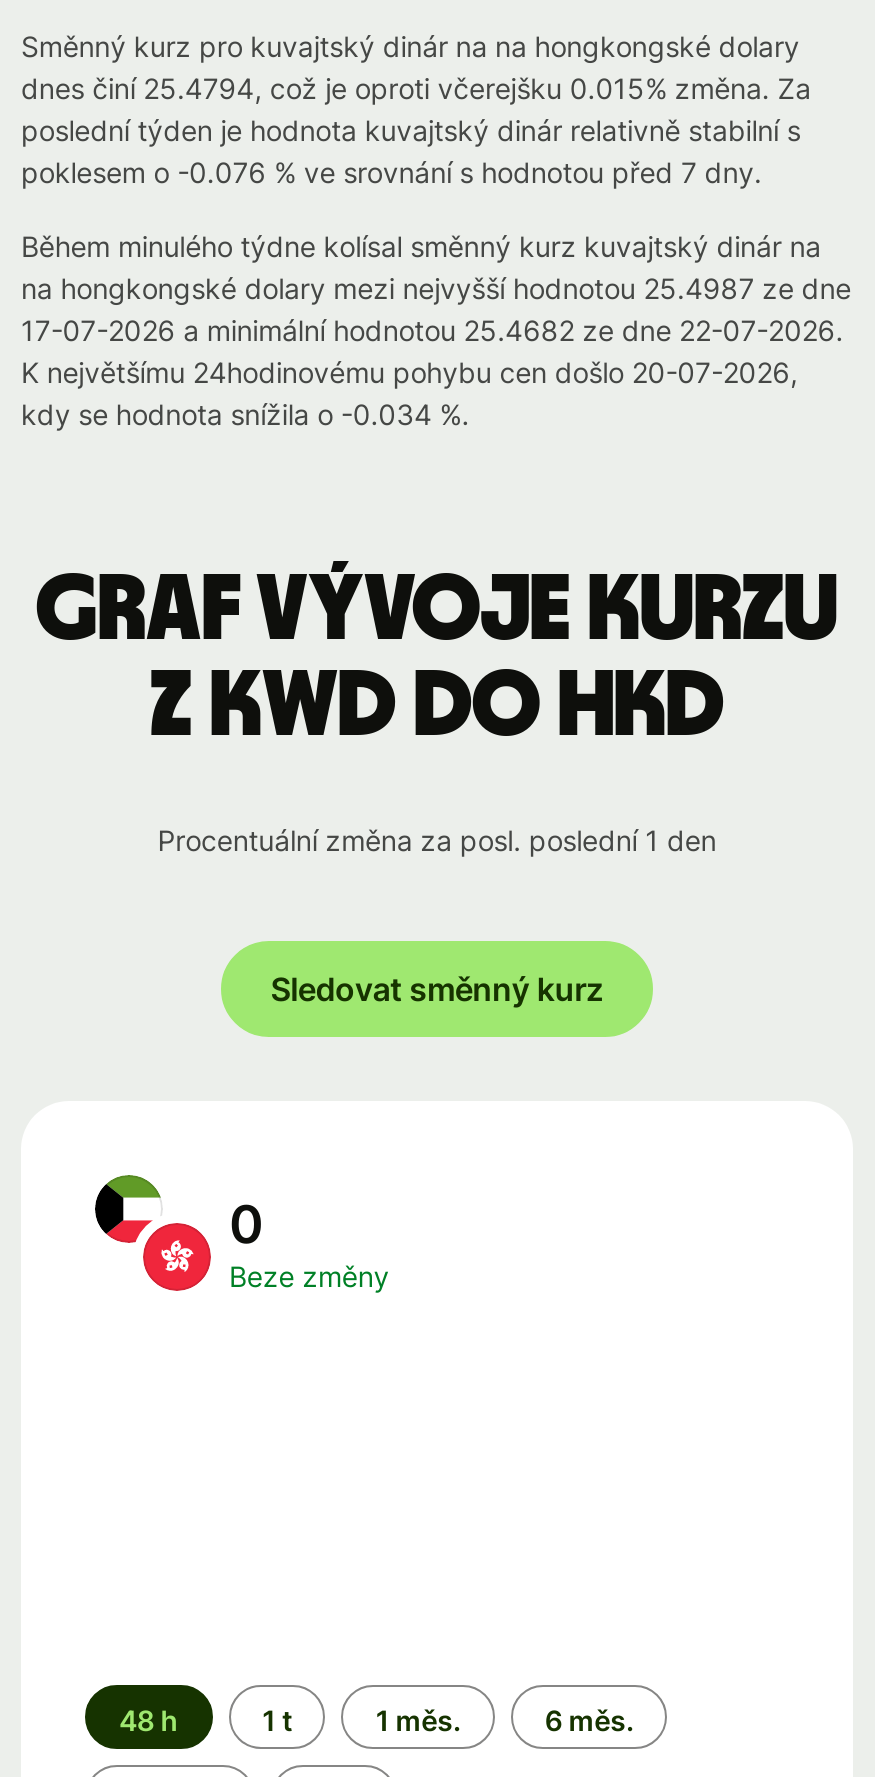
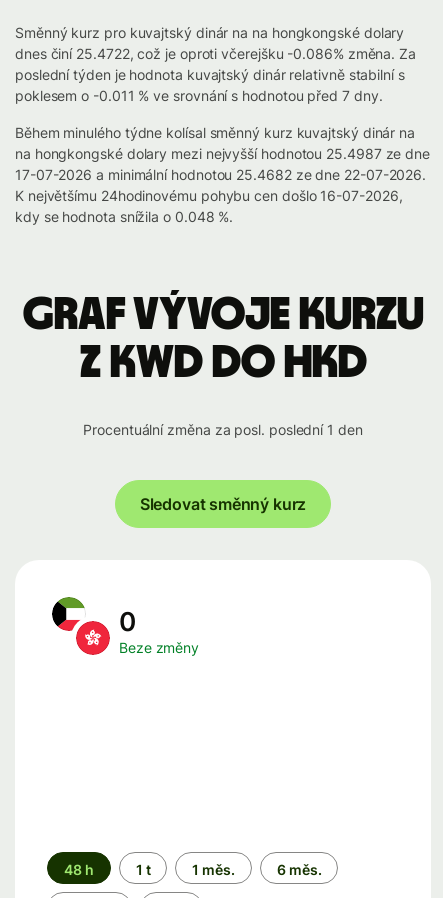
- dnes činí 25.4794, což je oproti včerejšku 0.015% změna. Za
+ dnes činí 25.4722, což je oproti včerejšku -0.086% změna. Za

- poklesem o -0.076 % ve srovnání s hodnotou před 7 dny.
+ poklesem o -0.011 % ve srovnání s hodnotou před 7 dny.

- K největšímu 24hodinovému pohybu cen došlo 20-07-2026,
+ K největšímu 24hodinovému pohybu cen došlo 16-07-2026,

- kdy se hodnota snížila o -0.034 %.
+ kdy se hodnota snížila o 0.048 %.
